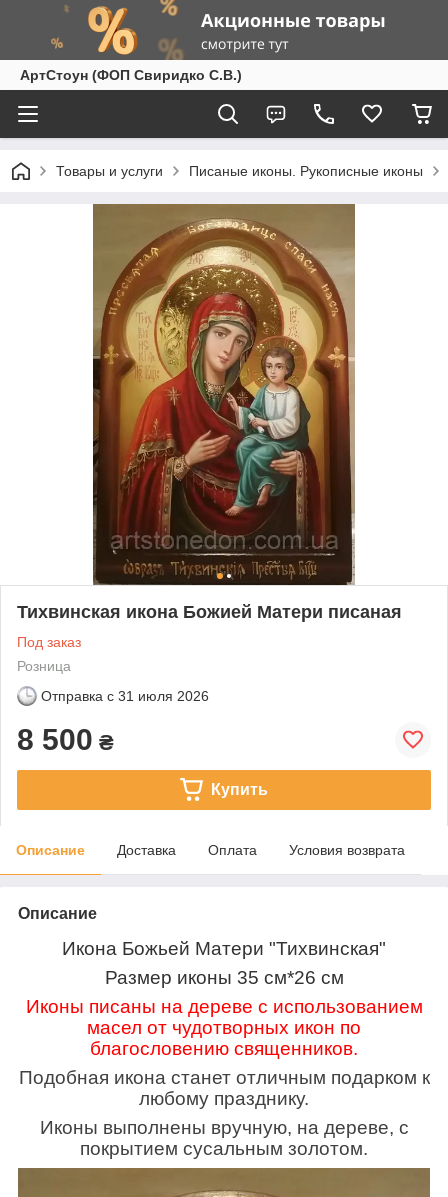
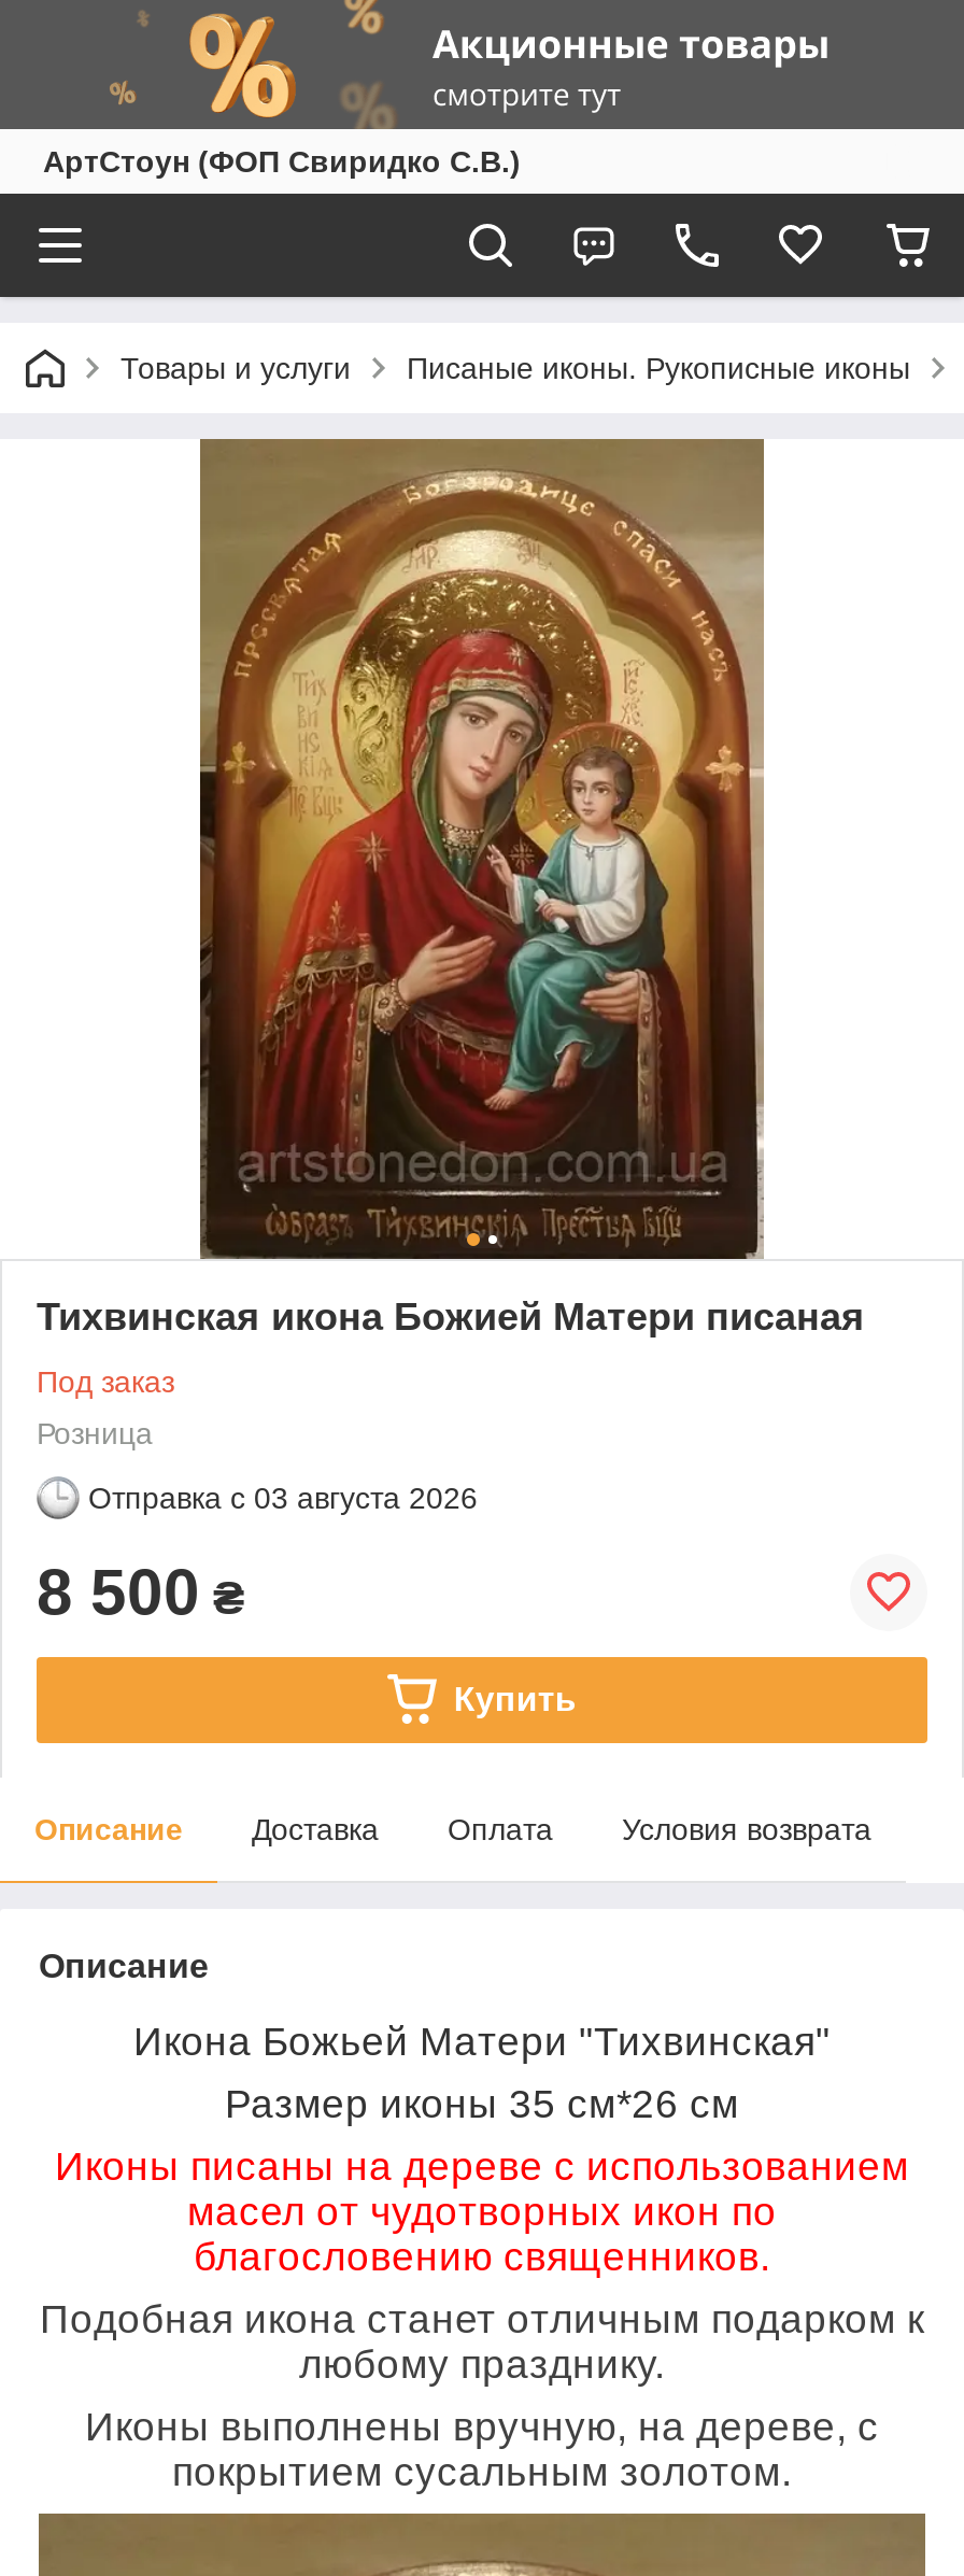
- Отправка с 31 июля 2026
+ Отправка с 03 августа 2026
